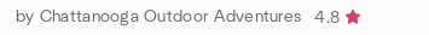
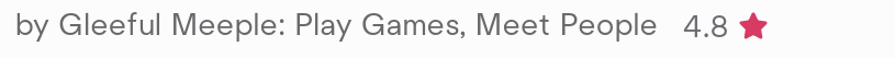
- by Chattanooga Outdoor Adventures
+ by Gleeful Meeple: Play Games, Meet People
